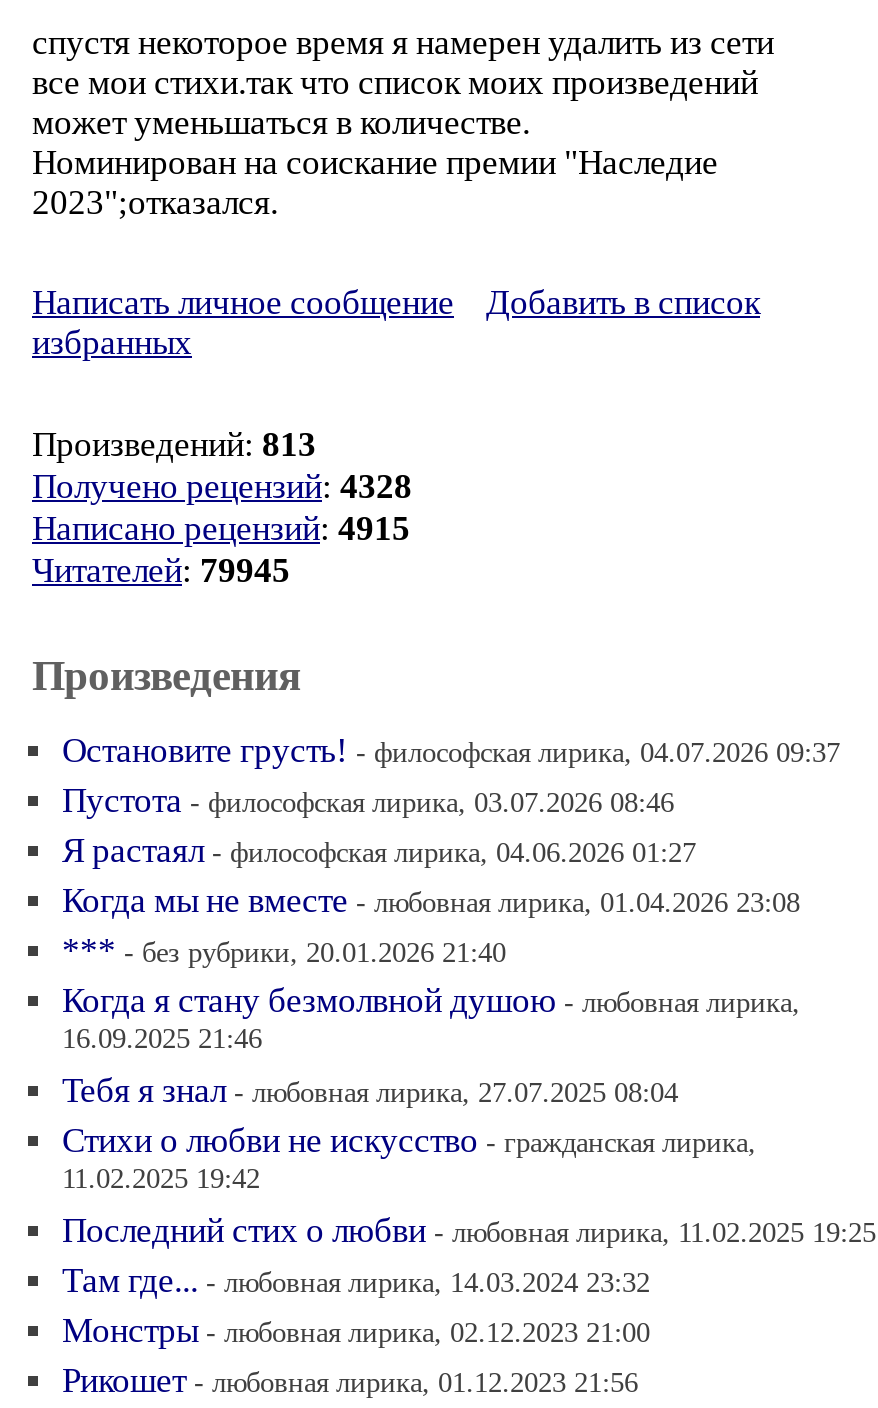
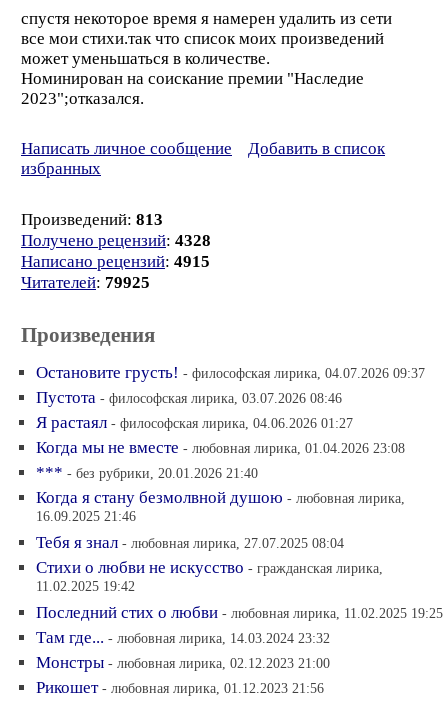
- Читателей: 79945
+ Читателей: 79925
